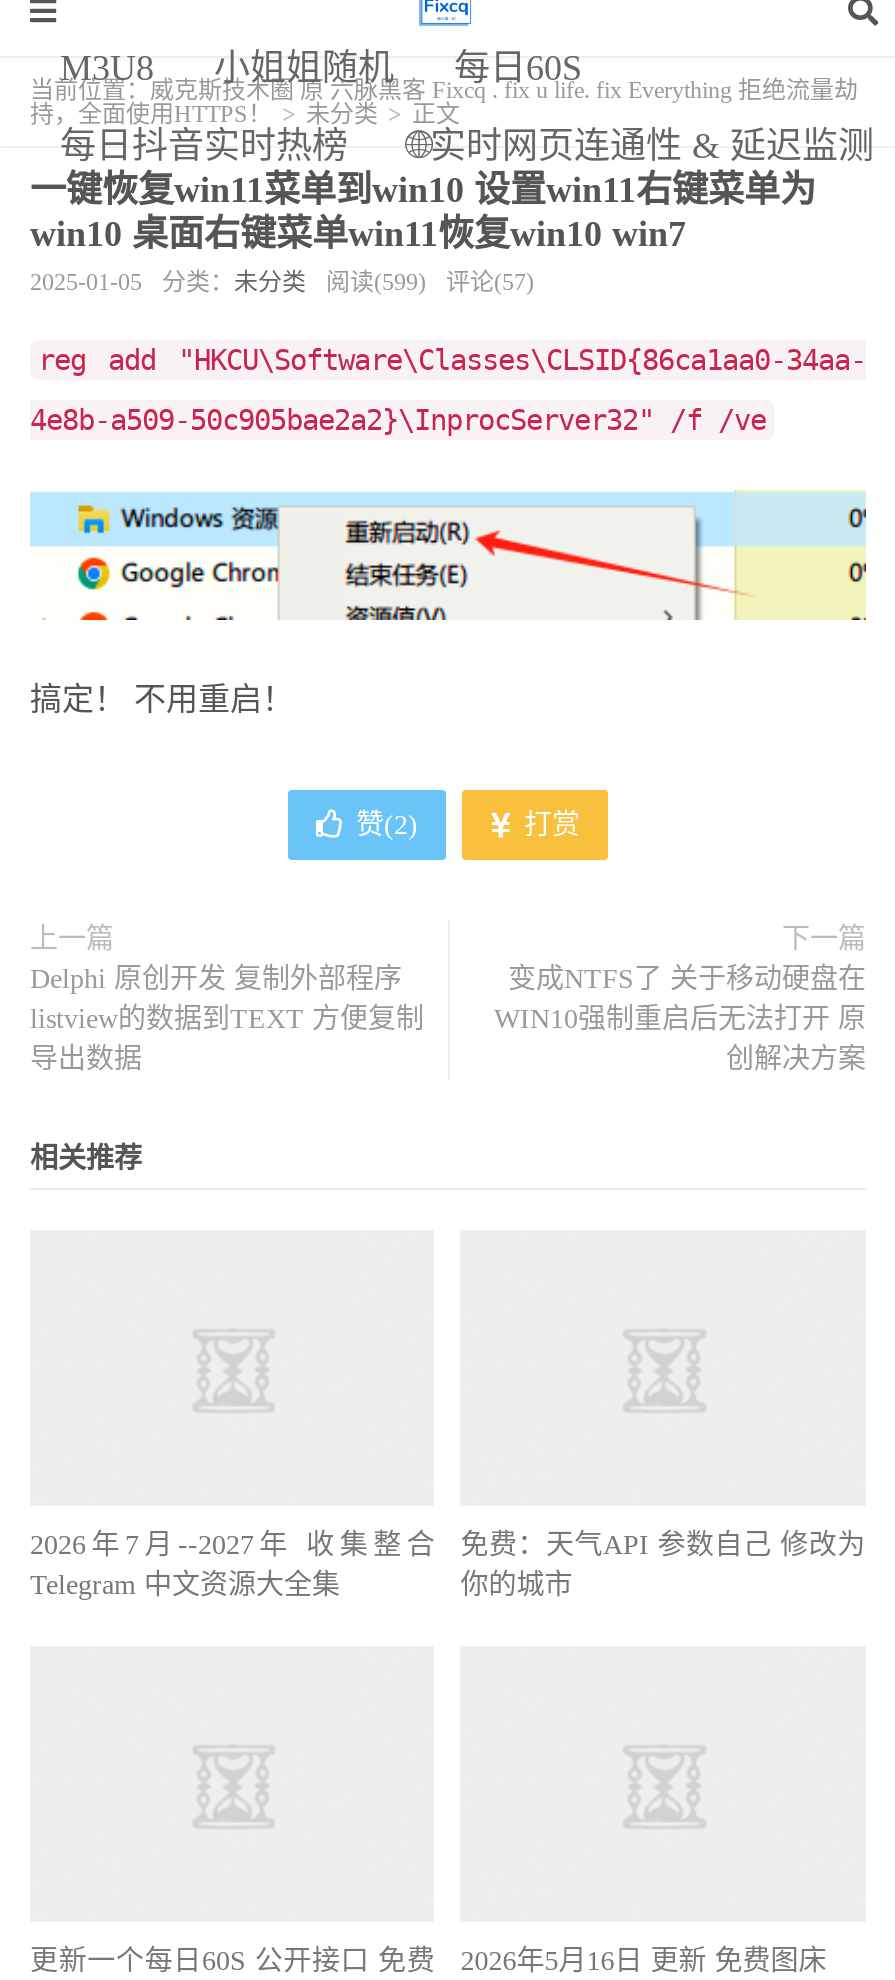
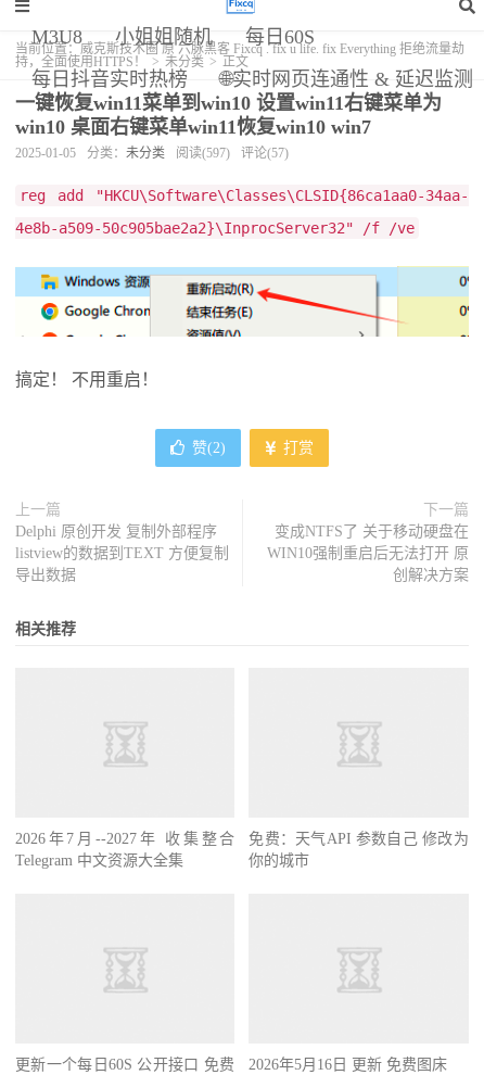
- 2025-01-05 分类：未分类 阅读(599) 评论(57)
+ 2025-01-05 分类：未分类 阅读(597) 评论(57)
